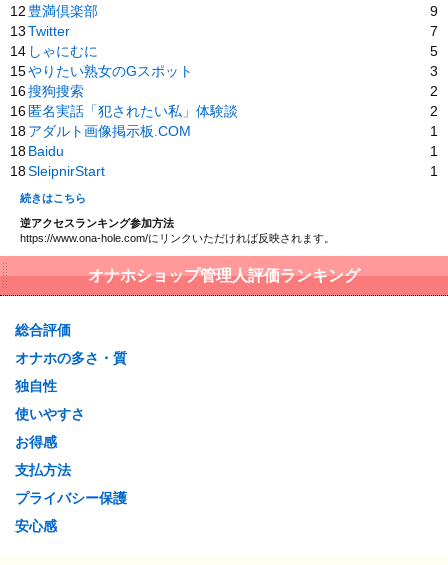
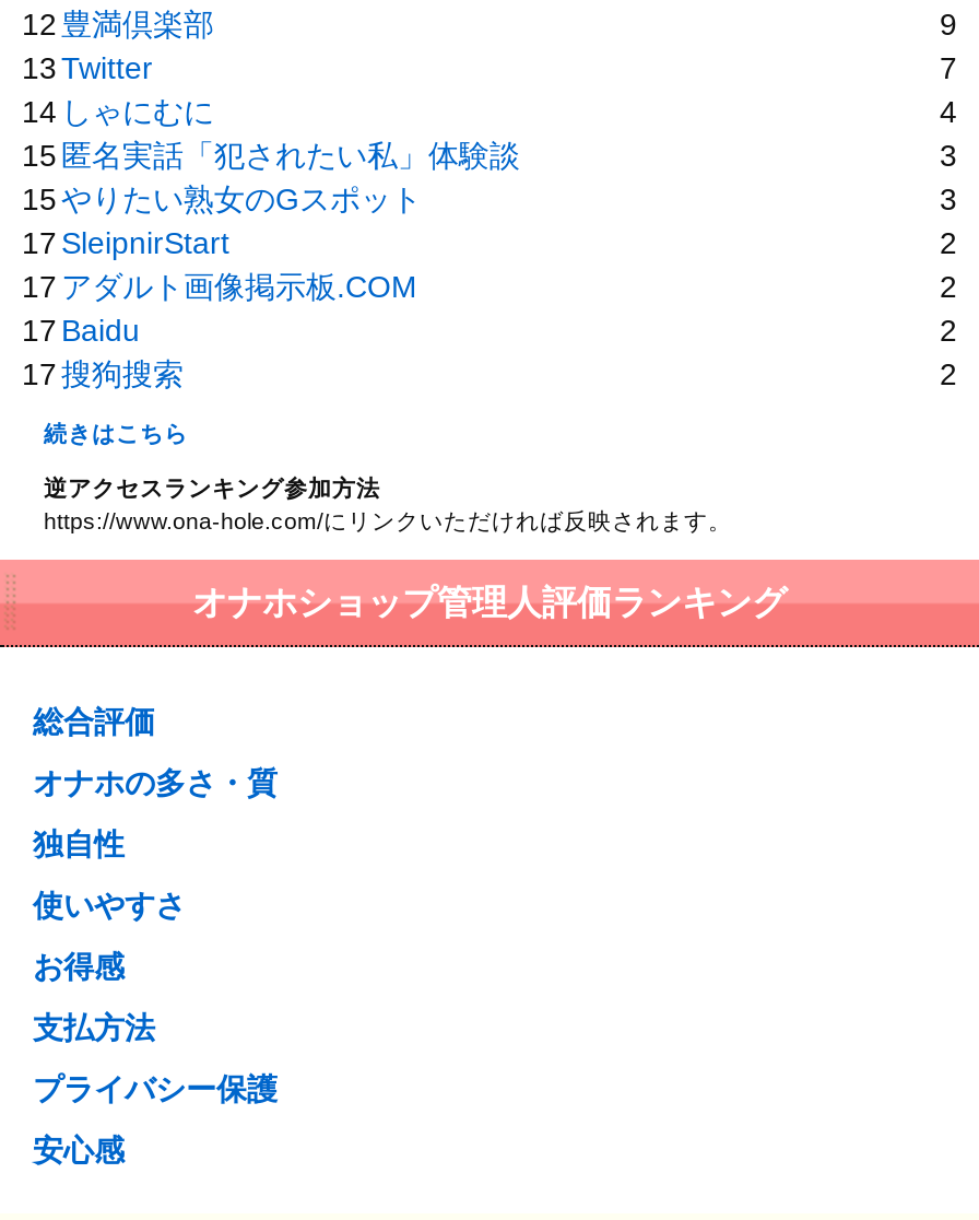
- 5
+ 4
+ 15 匿名実話「犯されたい私」体験談
+ 3

moved down: 15 やりたい熟女のGスポット | 3 | 2 | 2

- 16 搜狗搜索
+ 17 SleipnirStart

- 16 匿名実話「犯されたい私」体験談
+ 17 アダルト画像掲示板.COM

- 18 アダルト画像掲示板.COM
- 1
- 18 Baidu
- 1
- 18 SleipnirStart
- 1
+ 17 Baidu
+ 2
+ 17 搜狗搜索
+ 2
